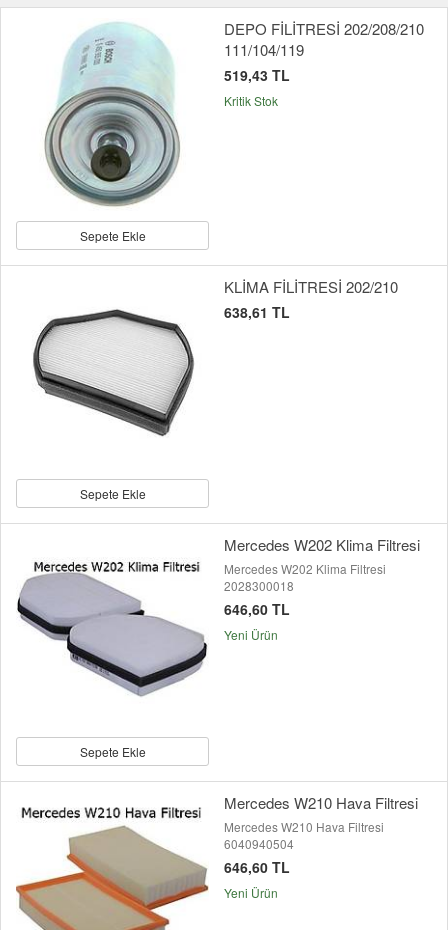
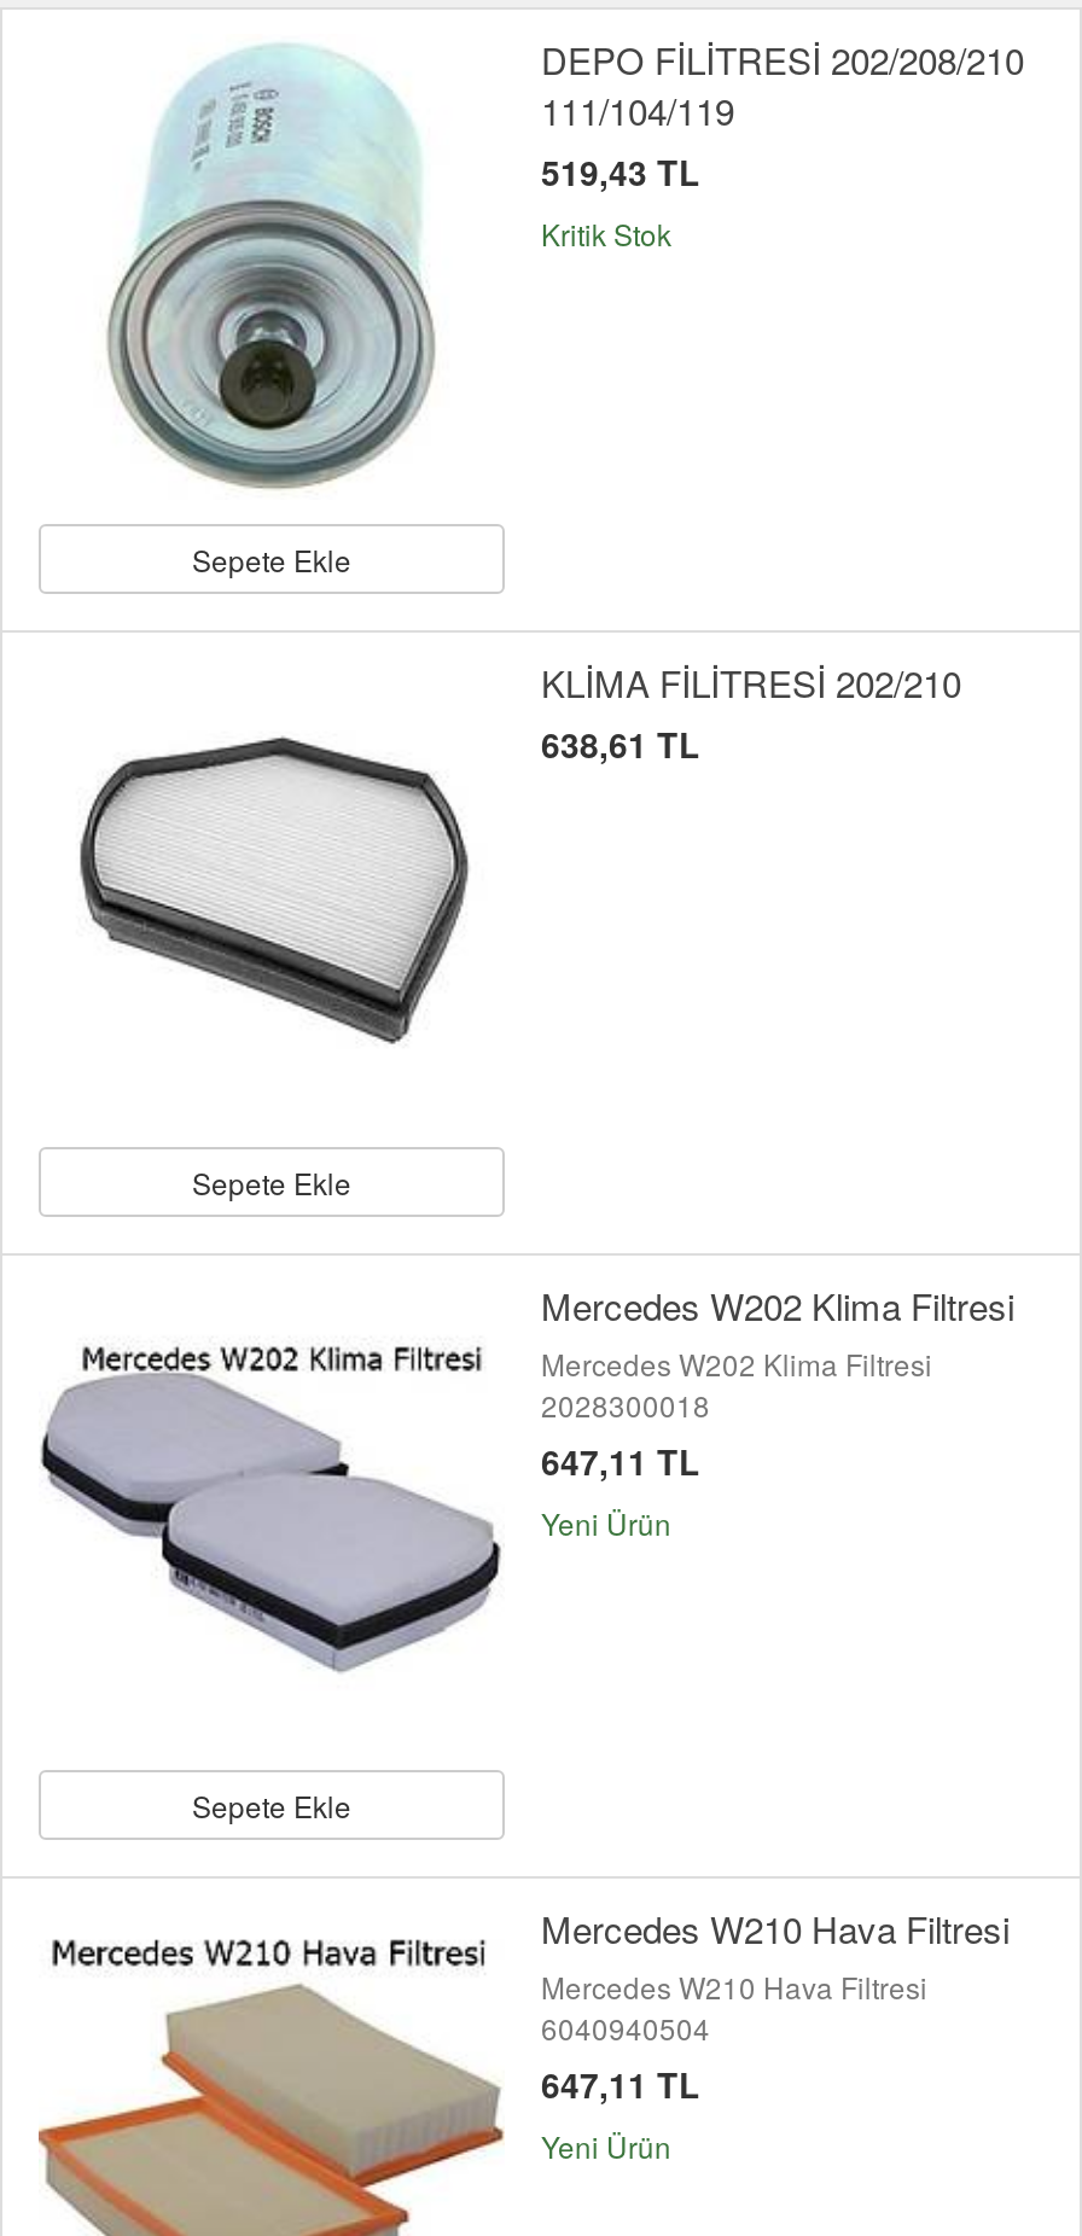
- 646,60 TL
+ 647,11 TL

- 646,60 TL
+ 647,11 TL
